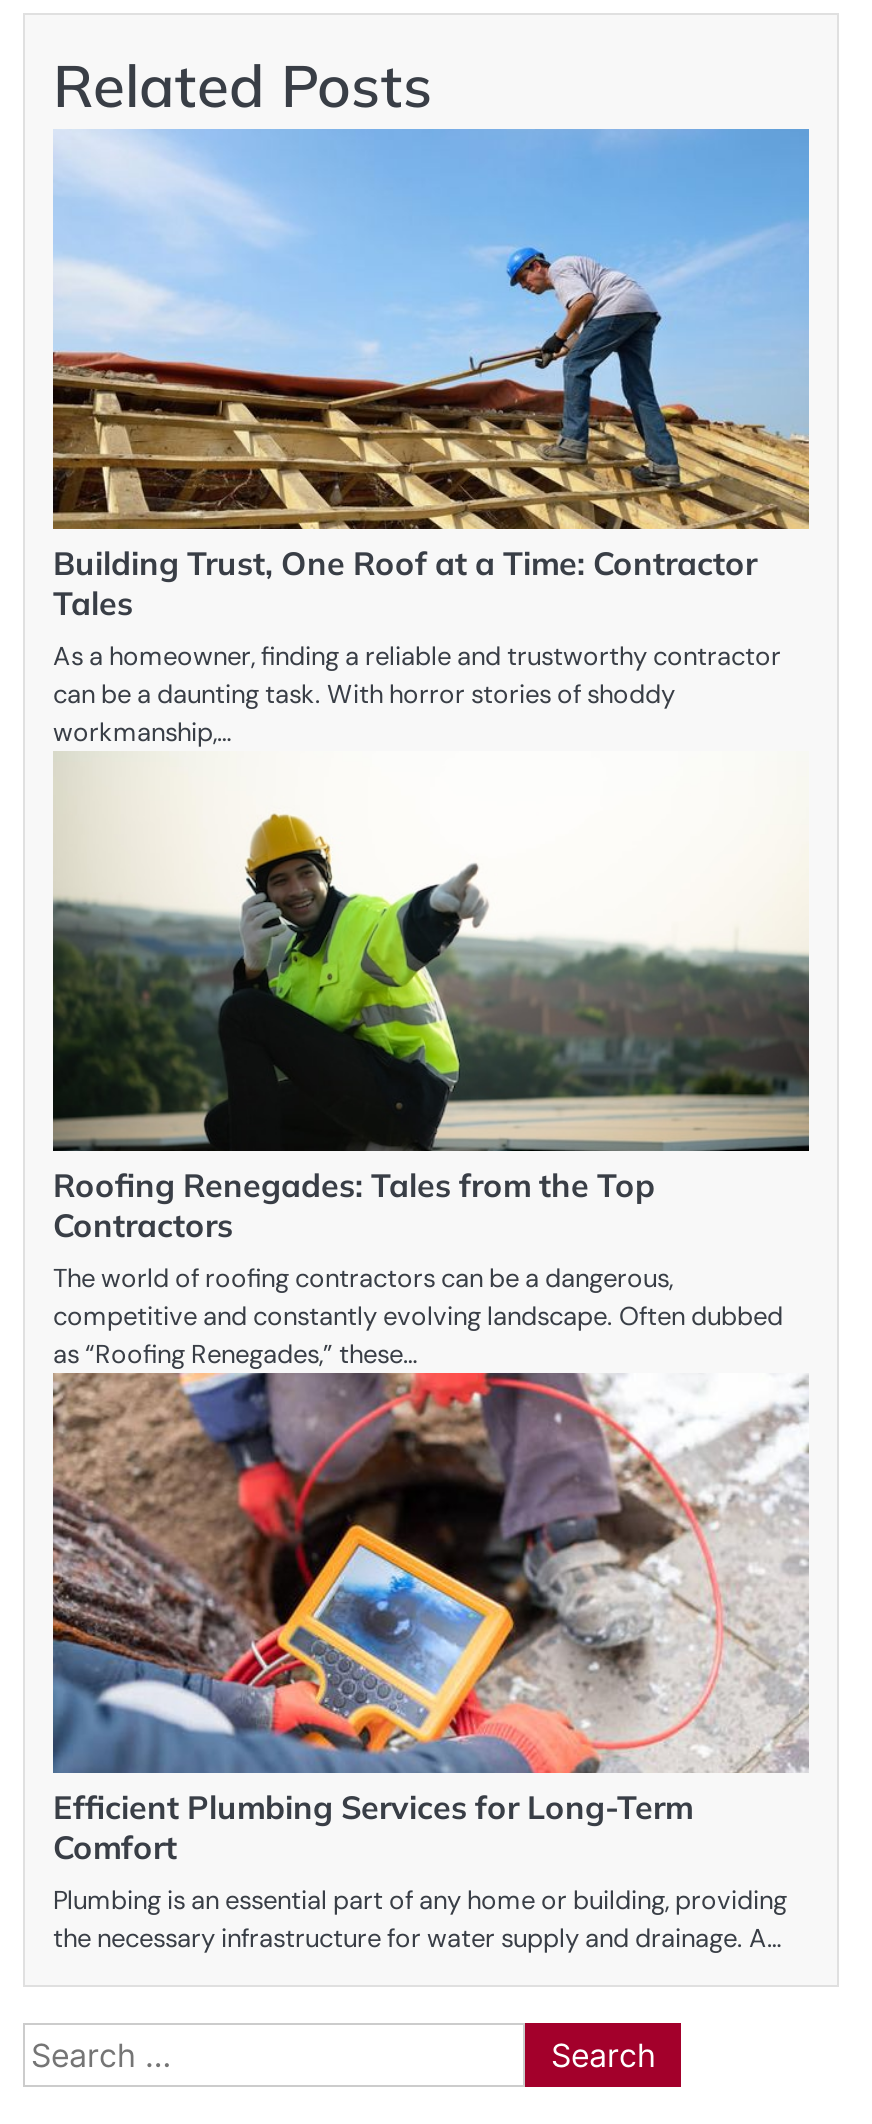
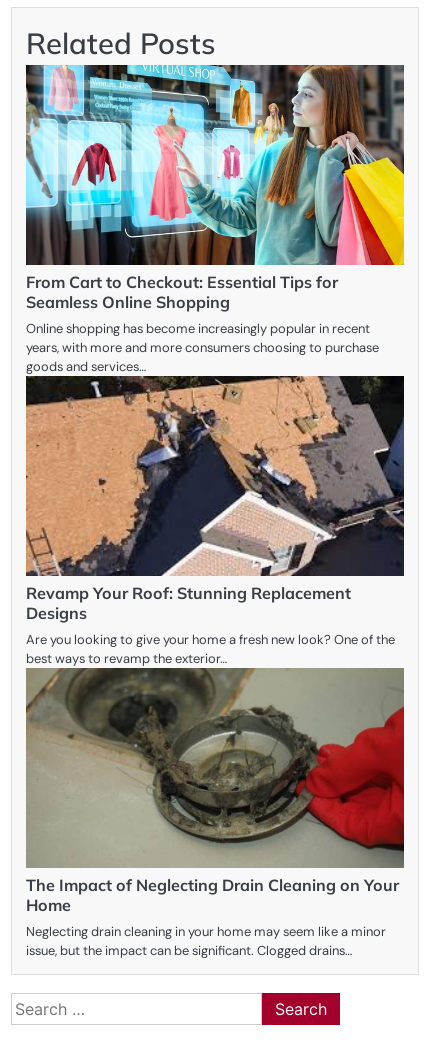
- [image]
- Building Trust, One Roof at a Time: Contractor
- Tales
- As a homeowner, finding a reliable and trustworthy contractor
- can be a daunting task. With horror stories of shoddy
- workmanship,…
+ [image]
+ From Cart to Checkout: Essential Tips for
+ Seamless Online Shopping
+ Online shopping has become increasingly popular in recent
+ years, with more and more consumers choosing to purchase
+ goods and services…

- [image]
- Roofing Renegades: Tales from the Top
- Contractors
- The world of roofing contractors can be a dangerous,
- competitive and constantly evolving landscape. Often dubbed
- as “Roofing Renegades,” these…
+ [image]
+ Revamp Your Roof: Stunning Replacement
+ Designs
+ Are you looking to give your home a fresh new look? One of the
+ best ways to revamp the exterior…

- [image]
- Efficient Plumbing Services for Long-Term
- Comfort
- Plumbing is an essential part of any home or building, providing
- the necessary infrastructure for water supply and drainage. A…
+ [image]
+ The Impact of Neglecting Drain Cleaning on Your
+ Home
+ Neglecting drain cleaning in your home may seem like a minor
+ issue, but the impact can be significant. Clogged drains…
